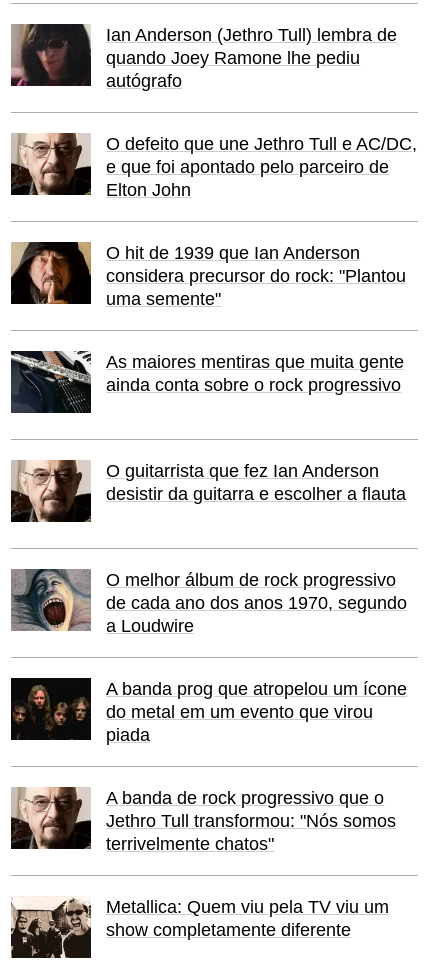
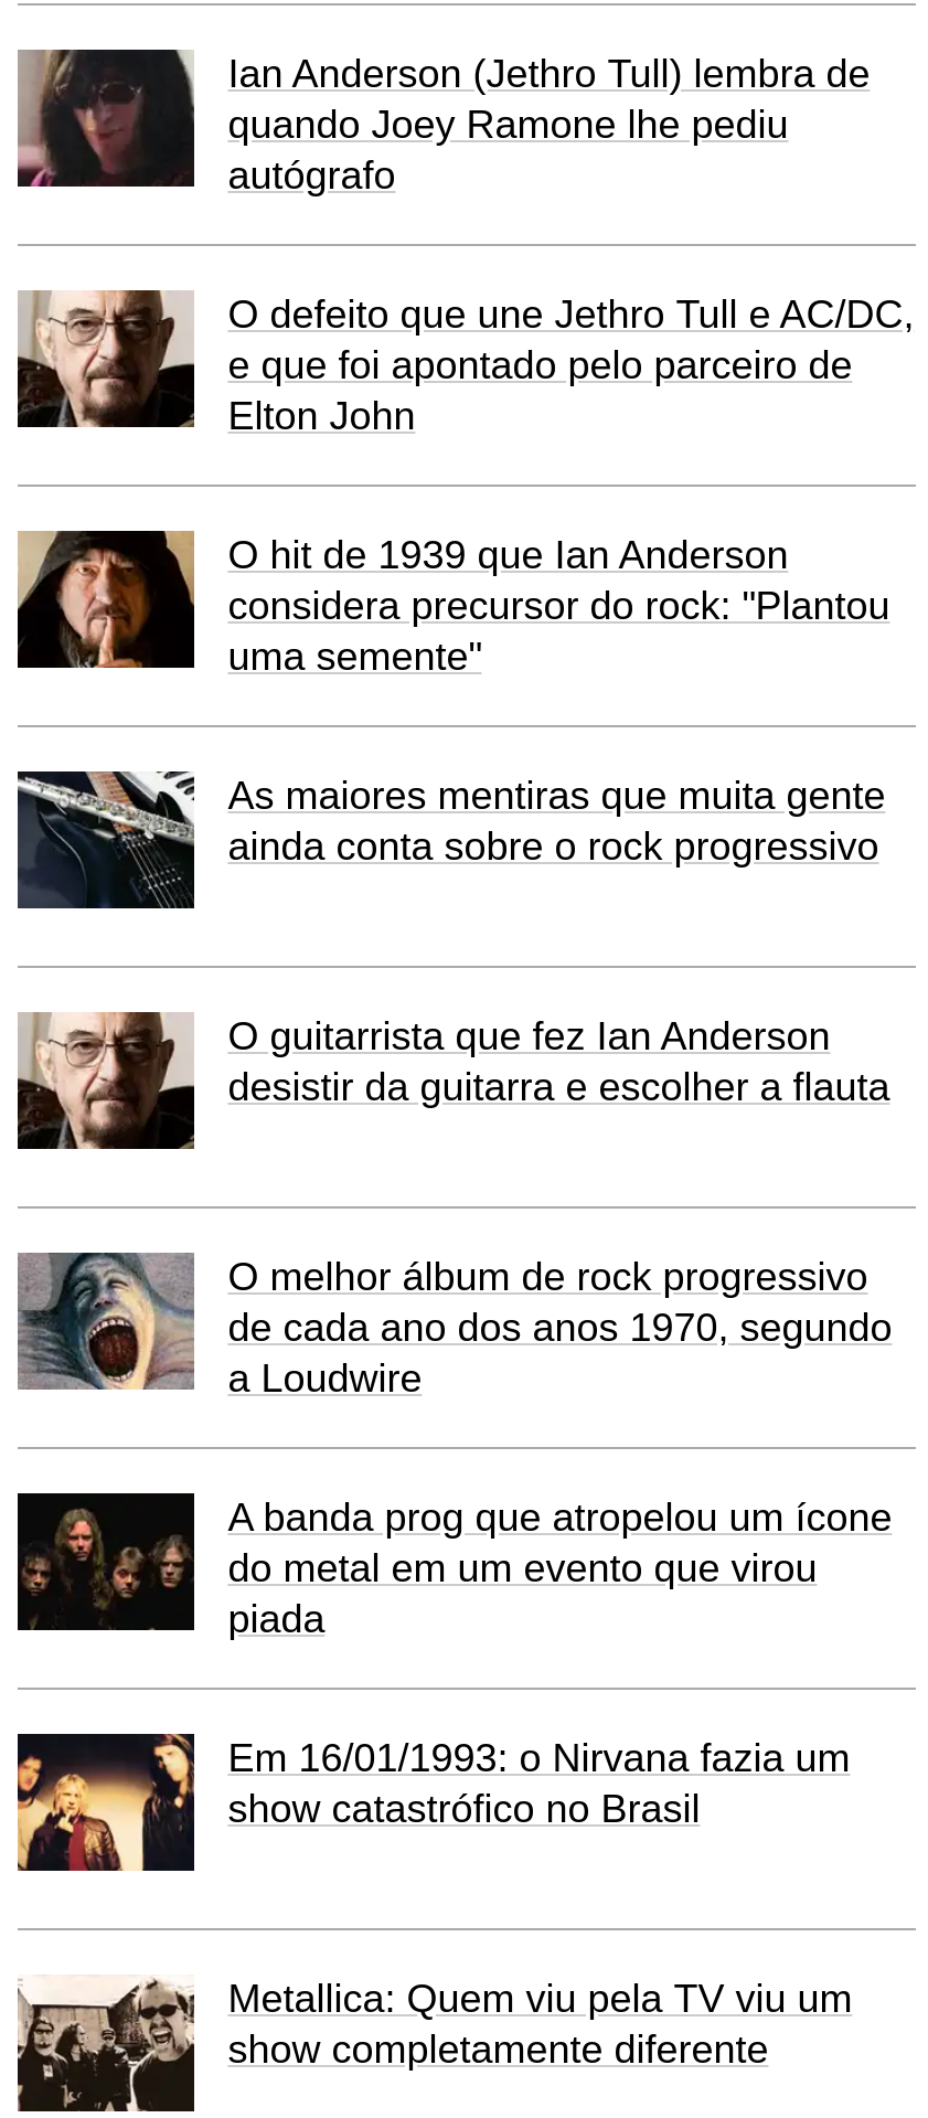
- [image]
- A banda de rock progressivo que o
- Jethro Tull transformou: "Nós somos
- terrivelmente chatos"
+ [image]
+ Em 16/01/1993: o Nirvana fazia um
+ show catastrófico no Brasil
